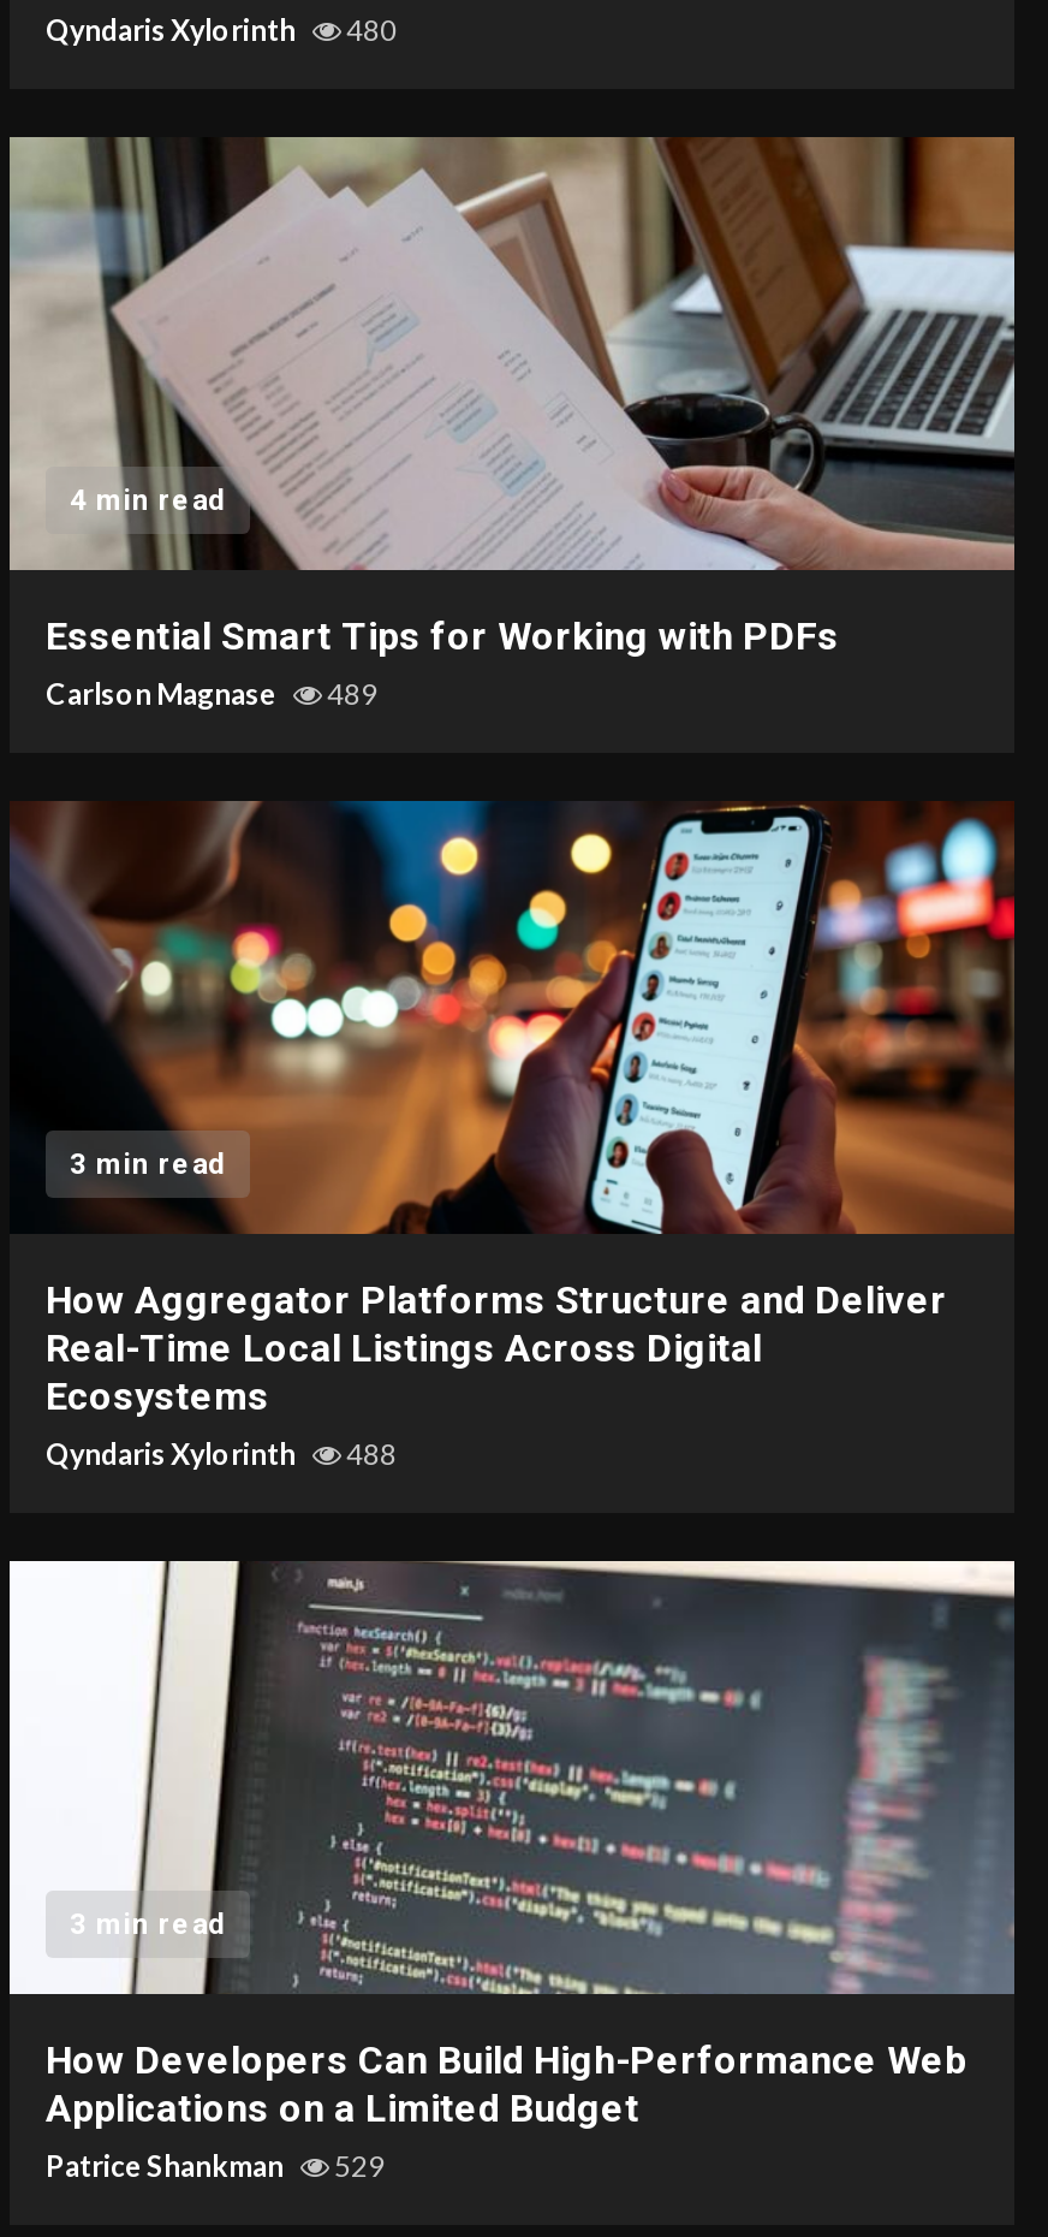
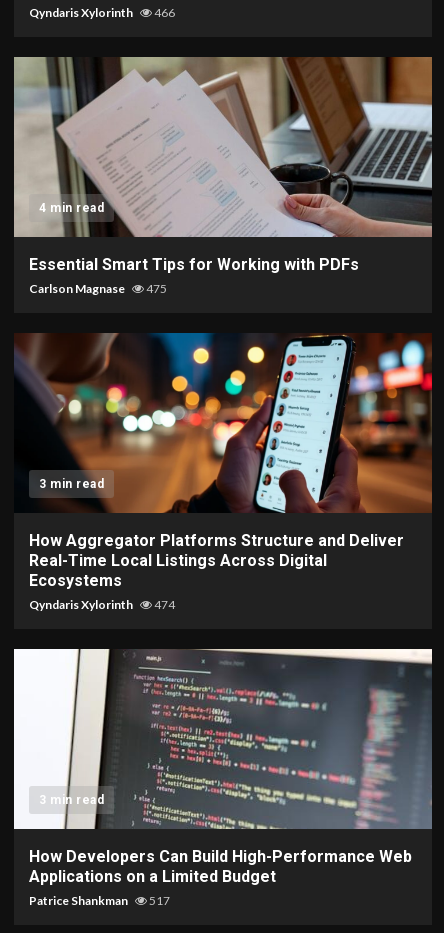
- Qyndaris Xylorinth 480
+ Qyndaris Xylorinth 466

- Carlson Magnase 489
+ Carlson Magnase 475

- Qyndaris Xylorinth 488
+ Qyndaris Xylorinth 474

- Patrice Shankman 529
+ Patrice Shankman 517
